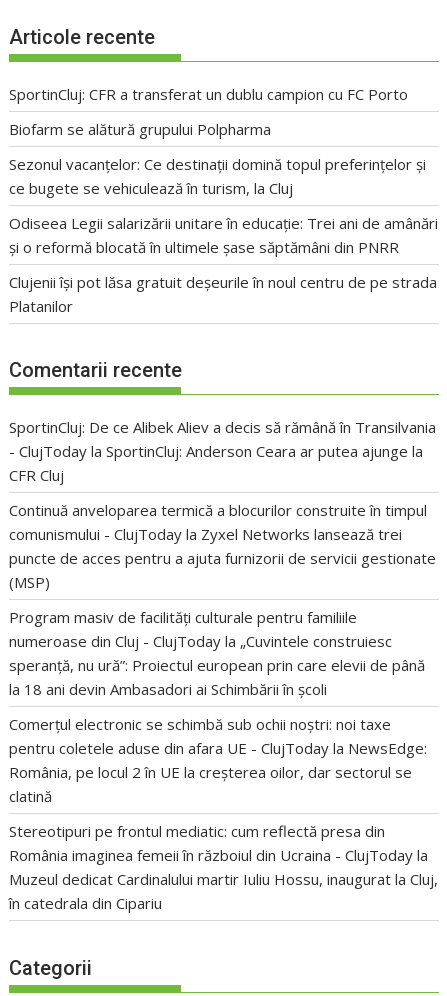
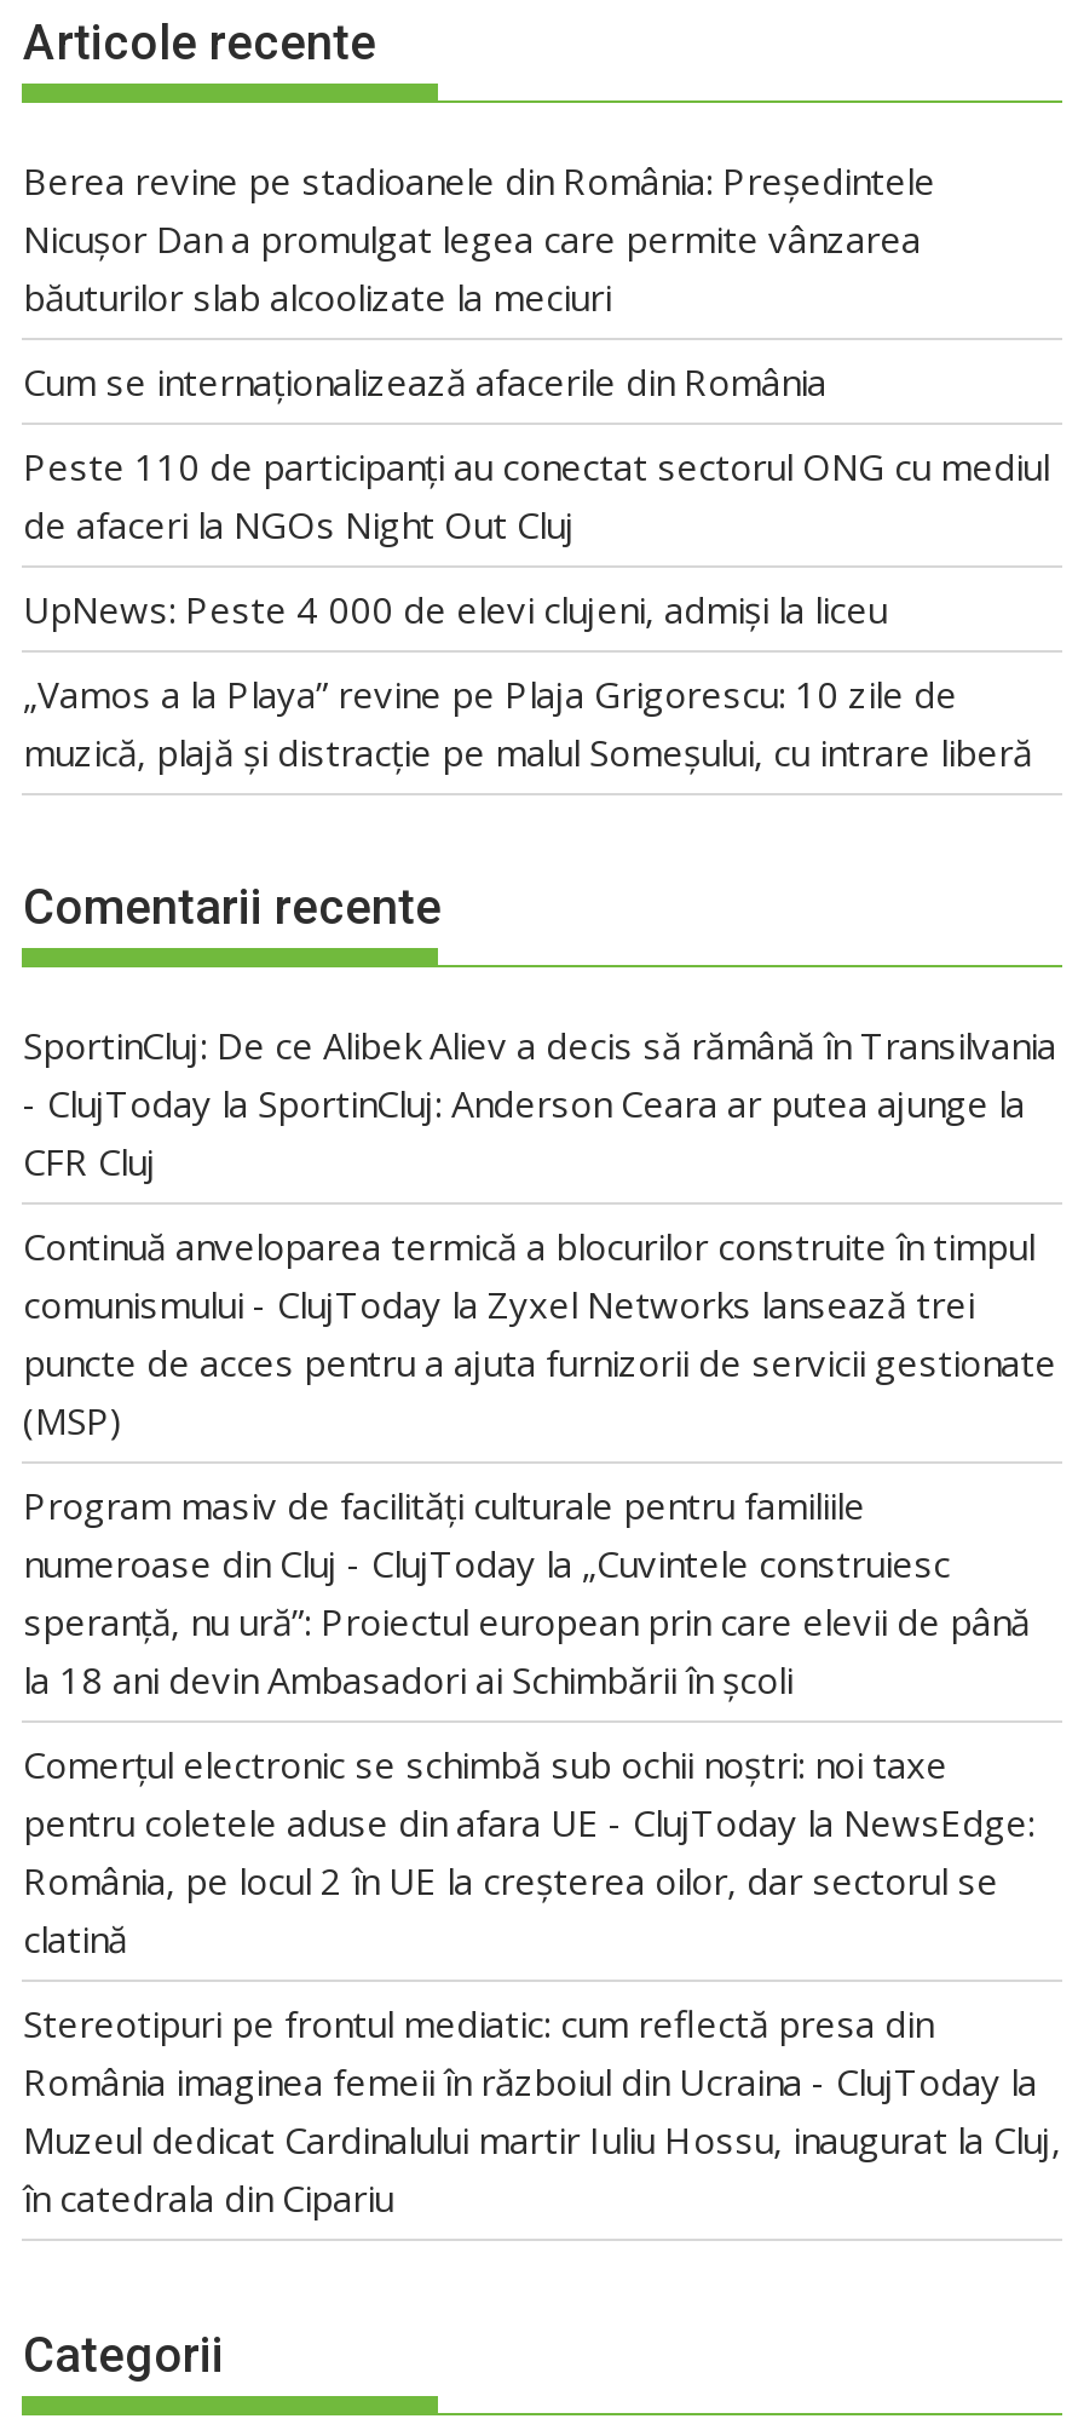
- SportinCluj: CFR a transferat un dublu campion cu FC Porto
+ Berea revine pe stadioanele din România: Președintele
+ Nicușor Dan a promulgat legea care permite vânzarea
+ băuturilor slab alcoolizate la meciuri

- Biofarm se alătură grupului Polpharma
+ Cum se internaționalizează afacerile din România

- Sezonul vacanțelor: Ce destinații domină topul preferințelor și
- ce bugete se vehiculează în turism, la Cluj
+ Peste 110 de participanți au conectat sectorul ONG cu mediul
+ de afaceri la NGOs Night Out Cluj

- Odiseea Legii salarizării unitare în educație: Trei ani de amânări
- și o reformă blocată în ultimele șase săptămâni din PNRR
+ UpNews: Peste 4 000 de elevi clujeni, admiși la liceu

- Clujenii își pot lăsa gratuit deșeurile în noul centru de pe strada
- Platanilor
+ „Vamos a la Playa” revine pe Plaja Grigorescu: 10 zile de
+ muzică, plajă și distracție pe malul Someșului, cu intrare liberă
